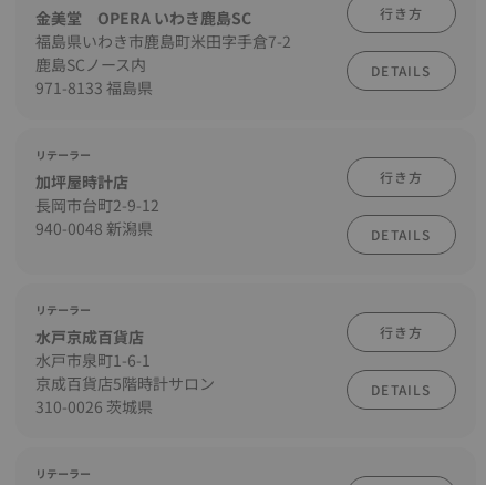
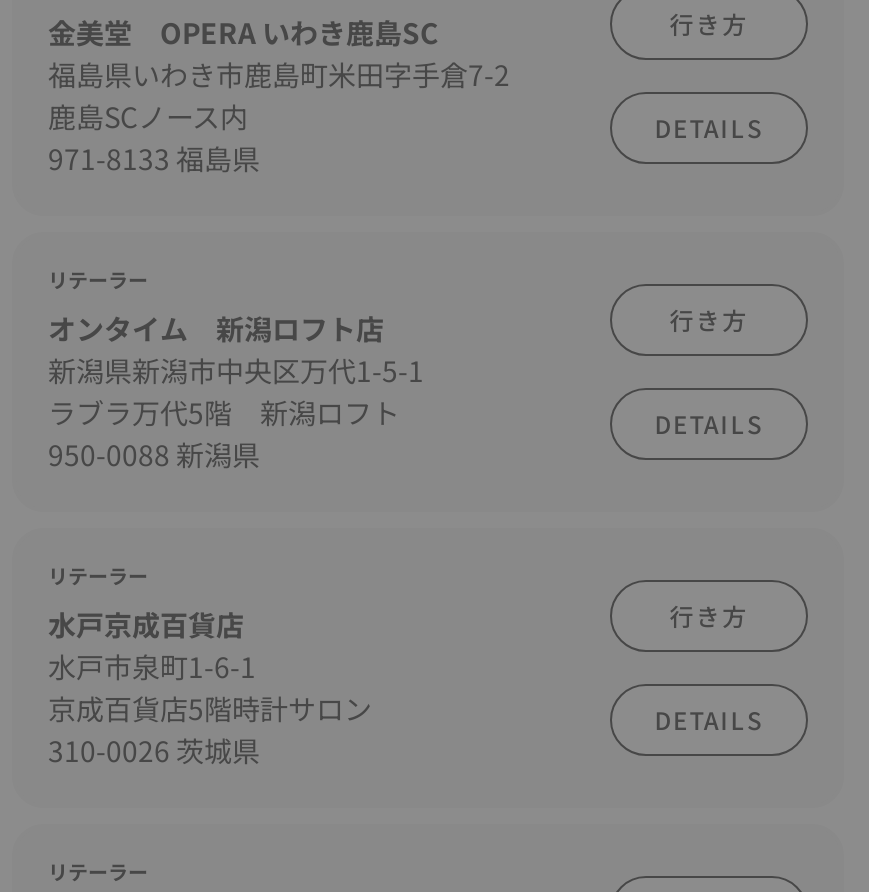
- 加坪屋時計店
- 長岡市台町2-9-12
- 940-0048 新潟県
+ オンタイム 新潟ロフト店
+ 新潟県新潟市中央区万代1-5-1
+ ラブラ万代5階 新潟ロフト
+ 950-0088 新潟県
